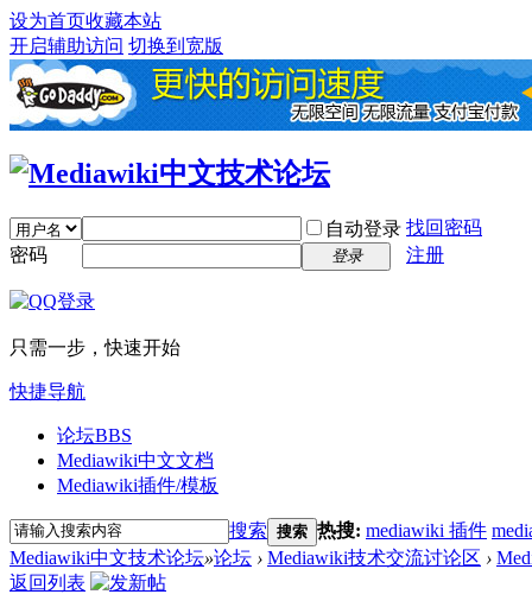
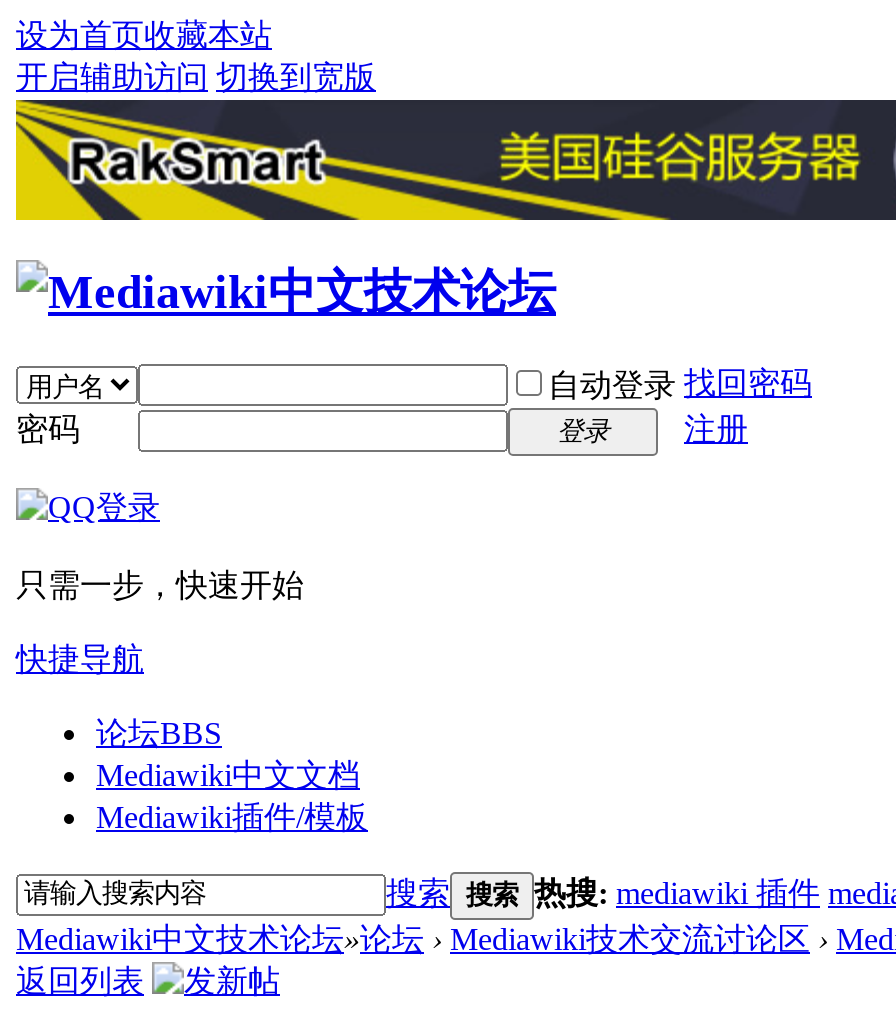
- [image]
+ [image]
